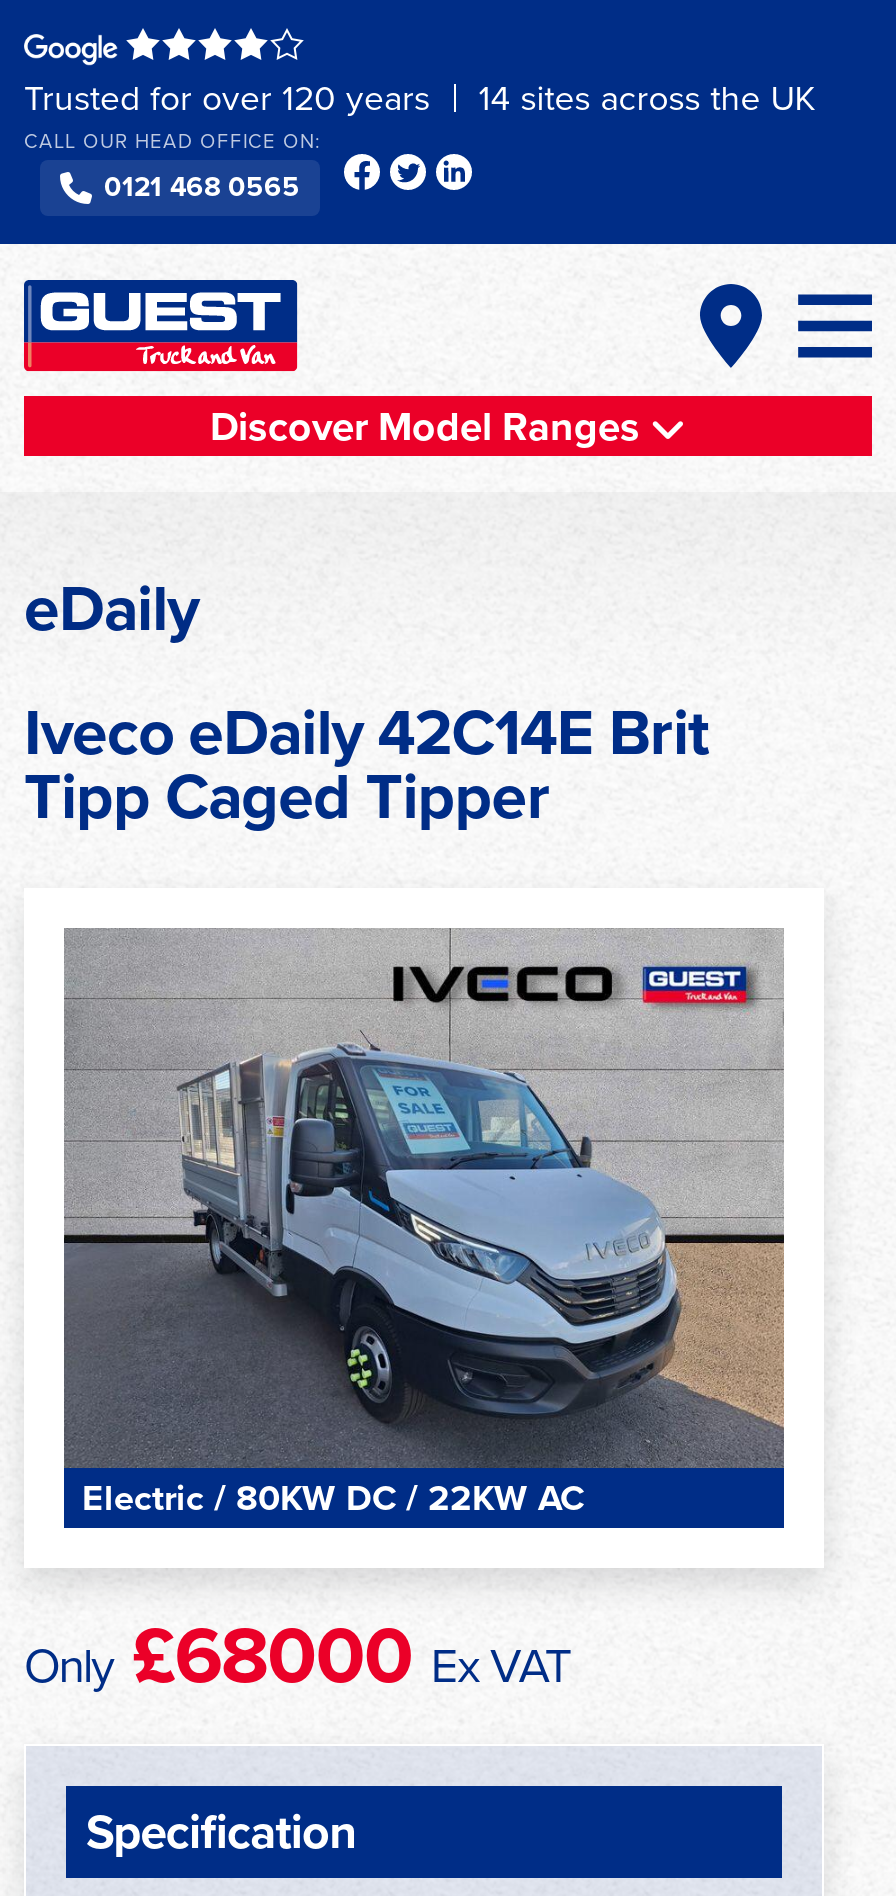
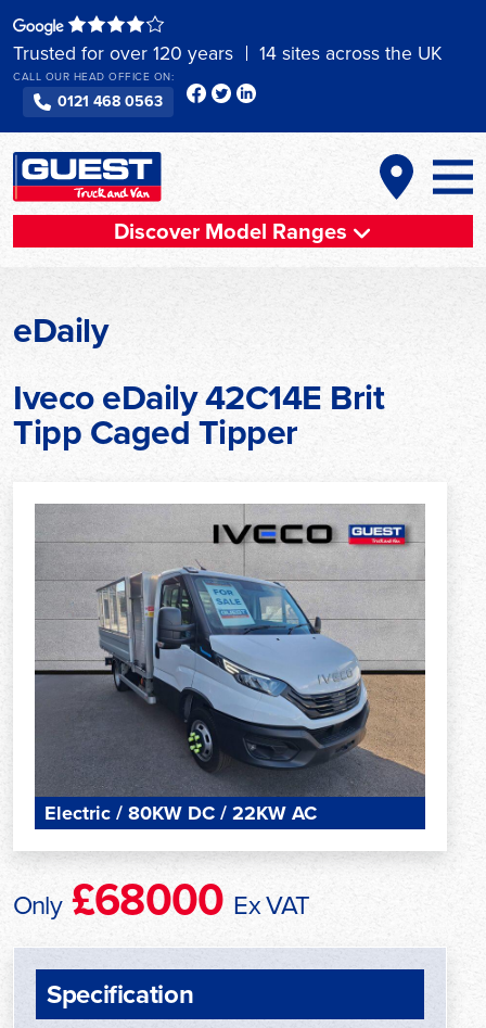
- 0121 468 0565
+ 0121 468 0563
